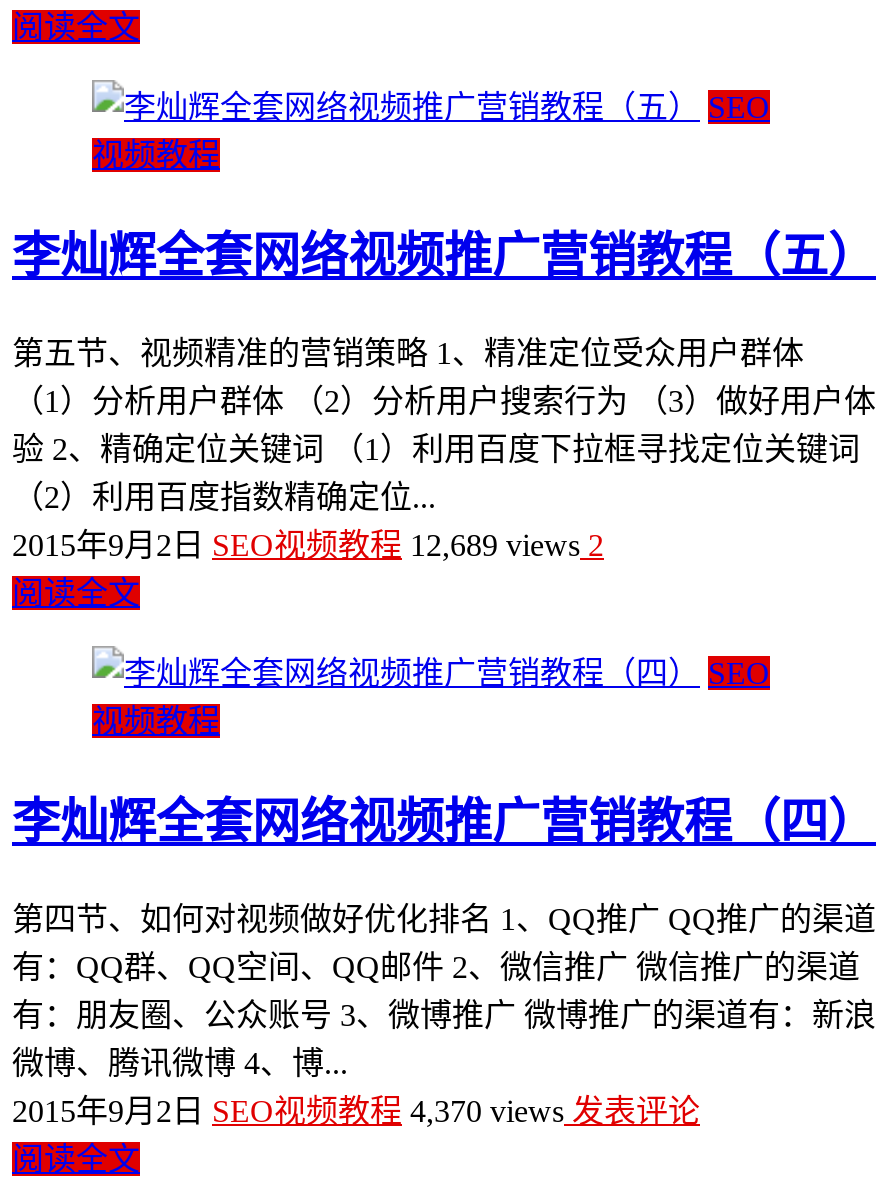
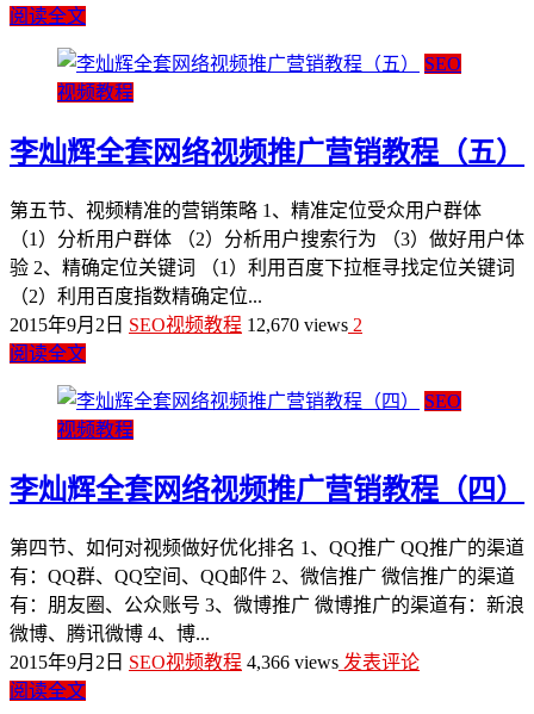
- 2015年9月2日 SEO视频教程12,689 views 2
+ 2015年9月2日 SEO视频教程12,670 views 2

- 2015年9月2日 SEO视频教程4,370 views发表评论
+ 2015年9月2日 SEO视频教程4,366 views发表评论
